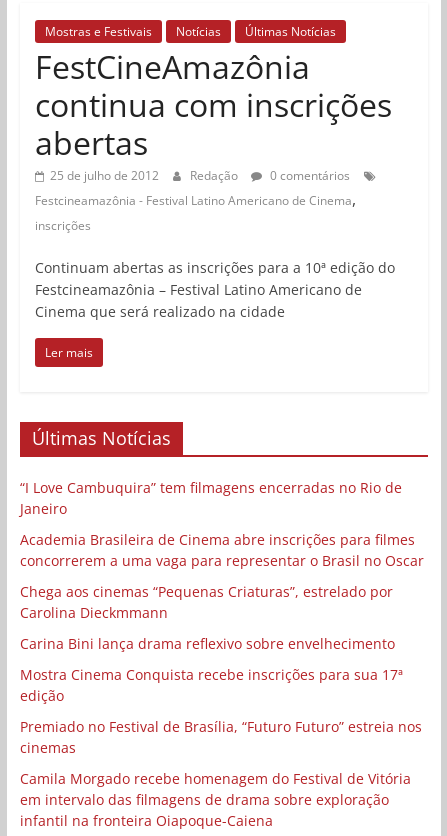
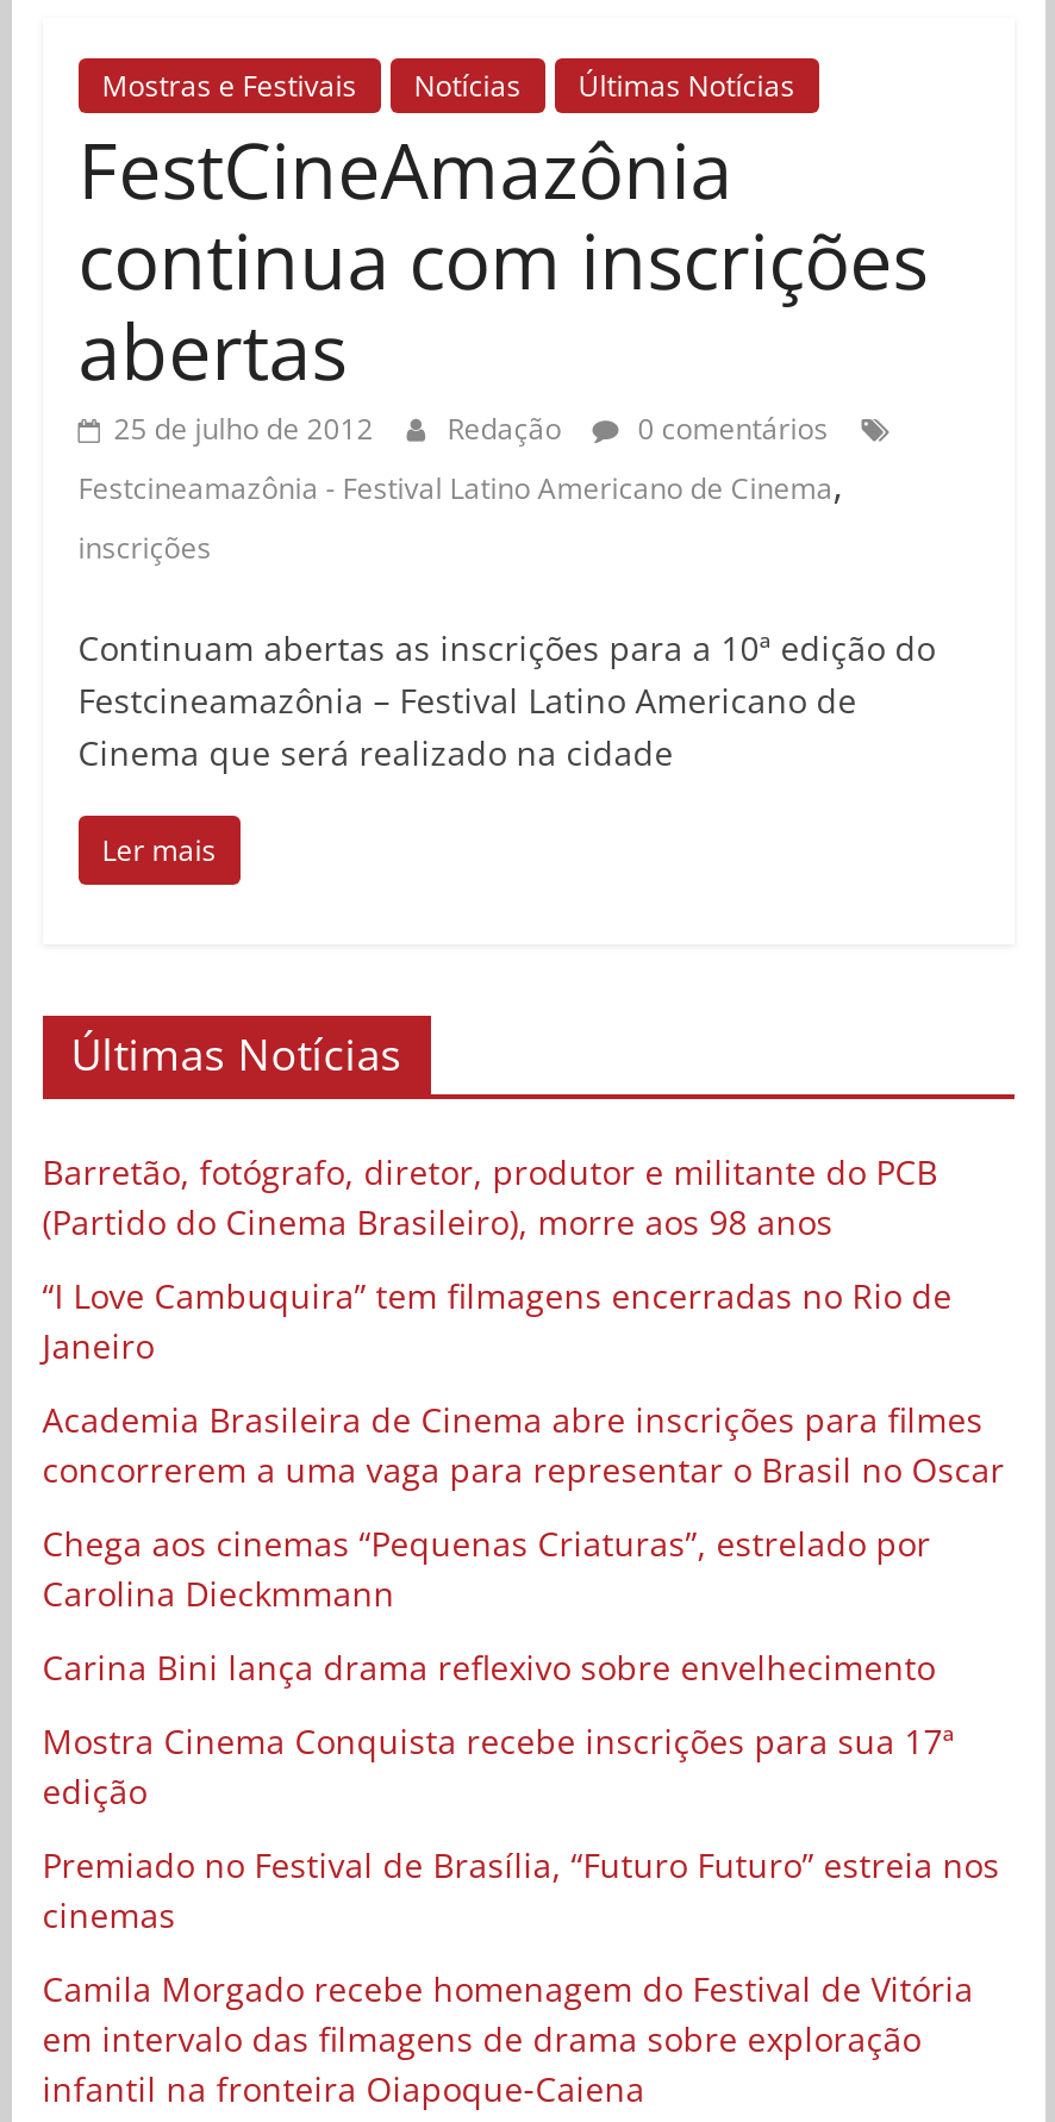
+ Barretão, fotógrafo, diretor, produtor e militante do PCB
+ (Partido do Cinema Brasileiro), morre aos 98 anos
